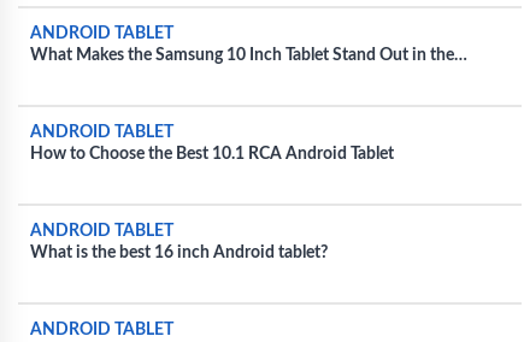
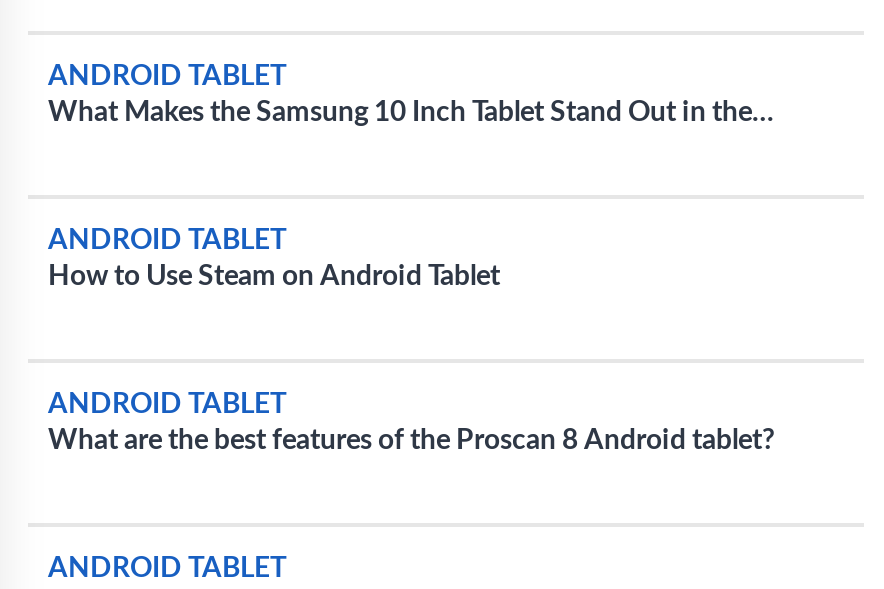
- How to Choose the Best 10.1 RCA Android Tablet
+ How to Use Steam on Android Tablet

- What is the best 16 inch Android tablet?
+ What are the best features of the Proscan 8 Android tablet?
